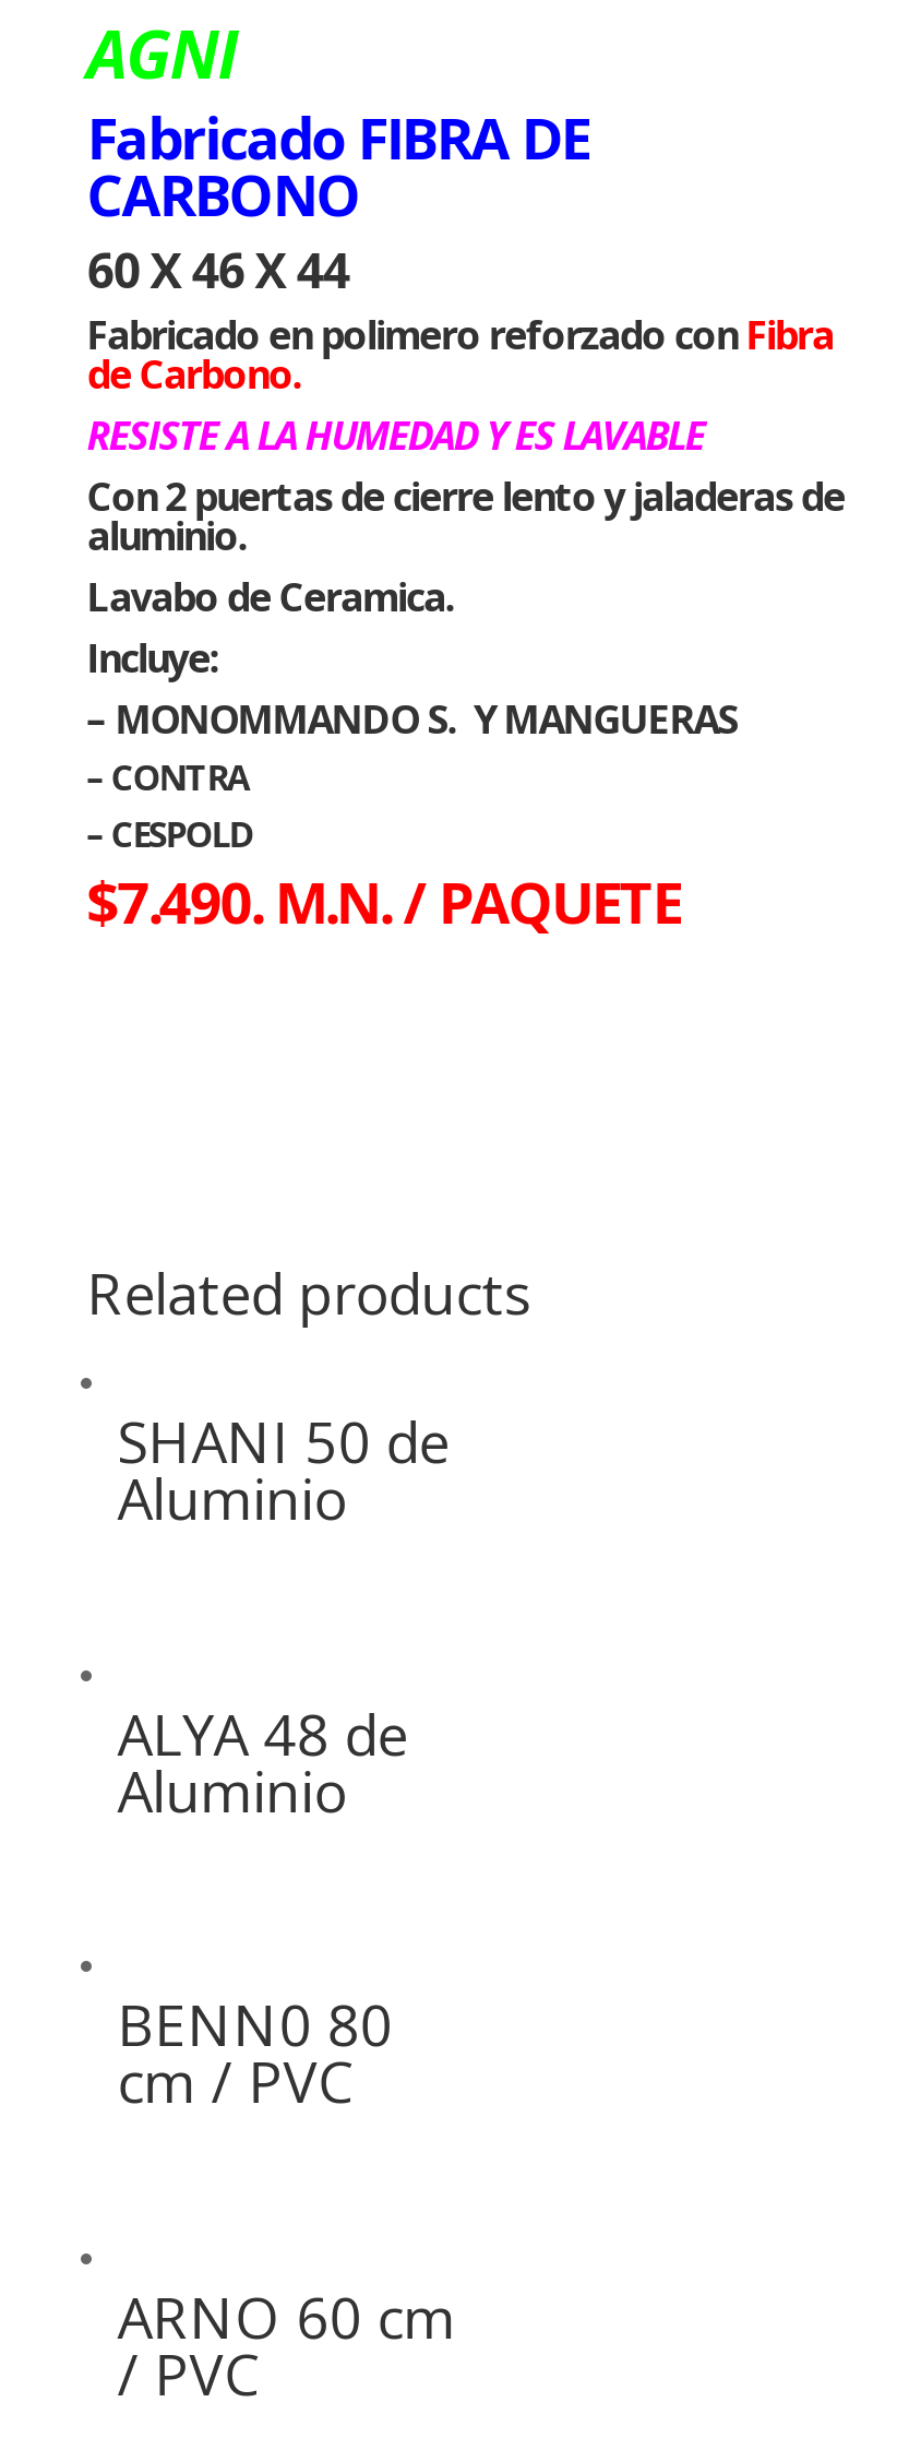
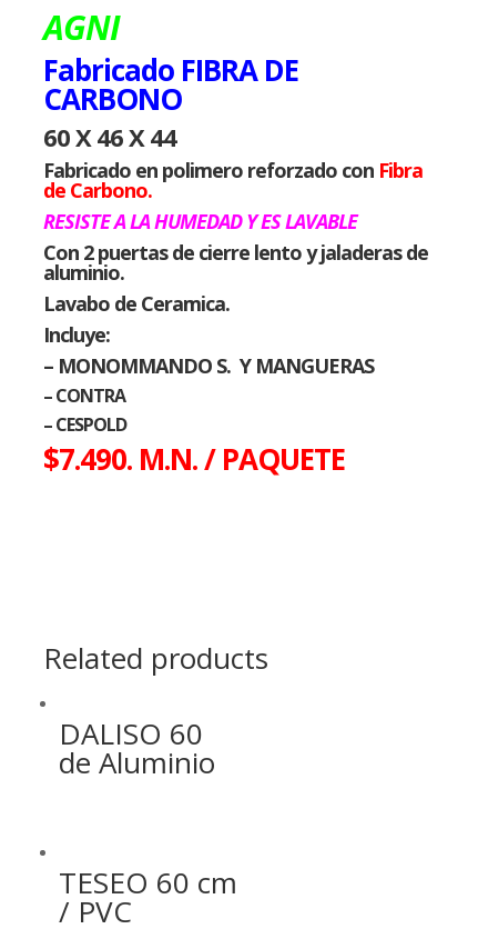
- SHANI 50 de
- Aluminio
- ALYA 48 de
- Aluminio
- BENN0 80
- cm / PVC
- ARNO 60 cm
+ DALISO 60
+ de Aluminio
+ TESEO 60 cm
